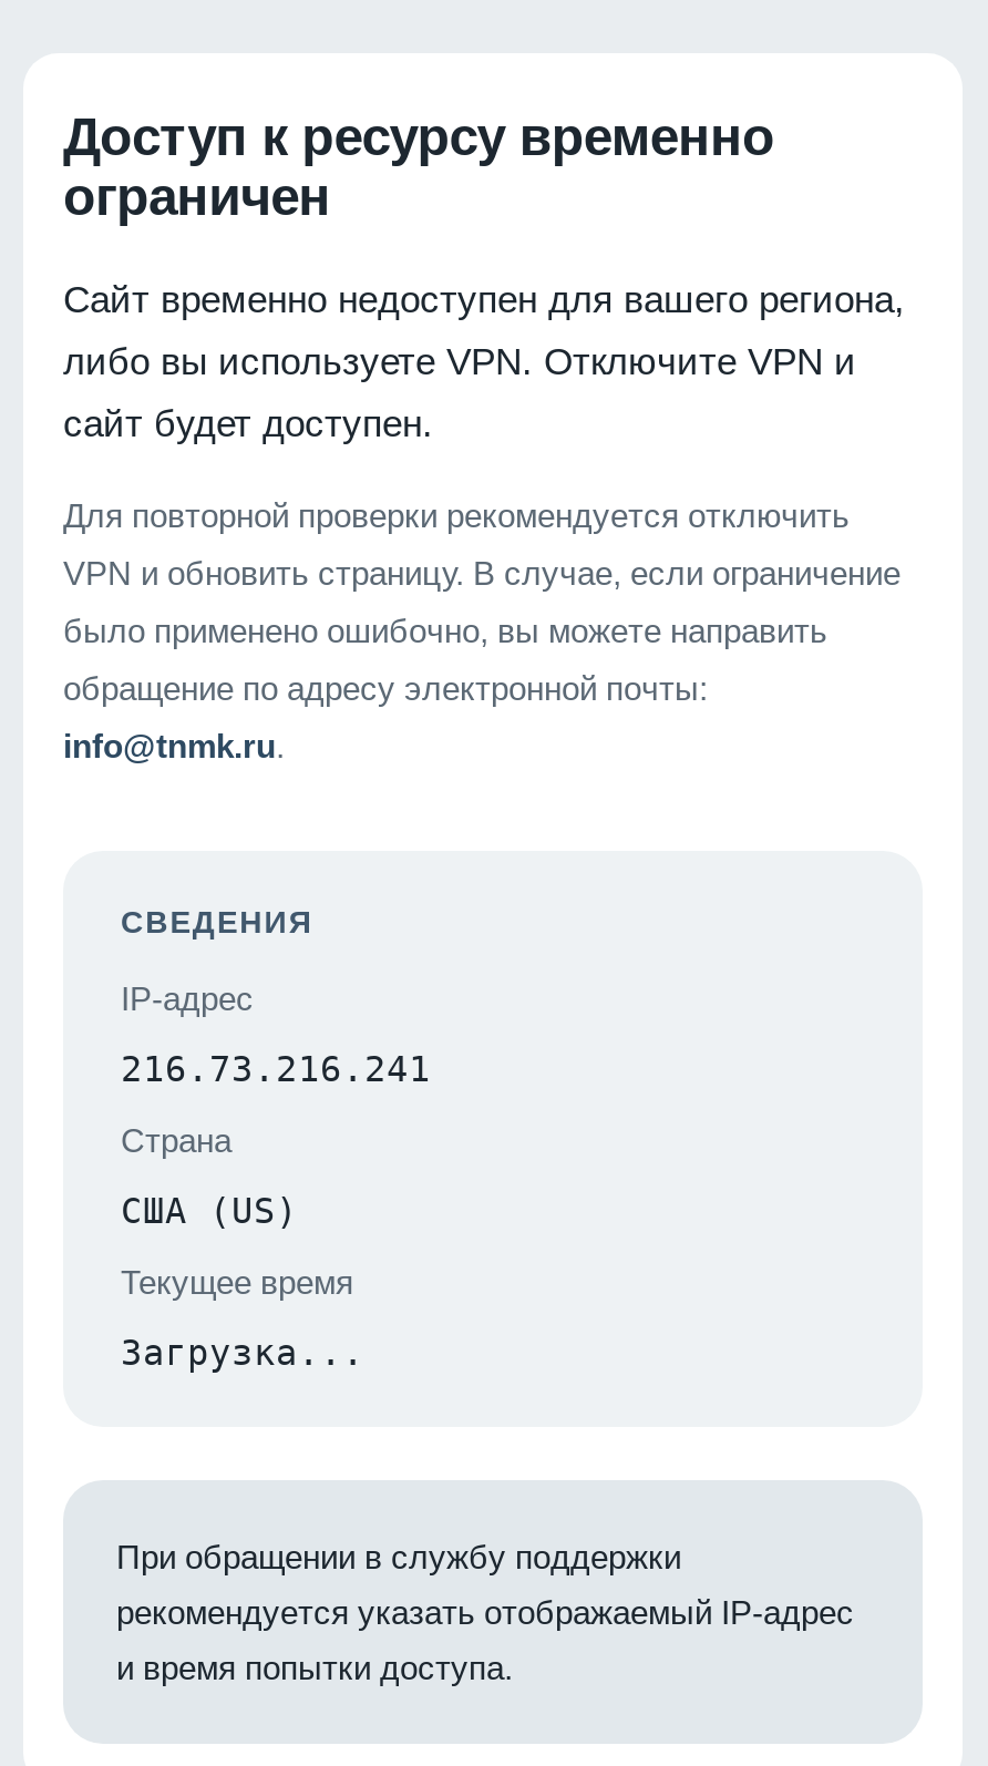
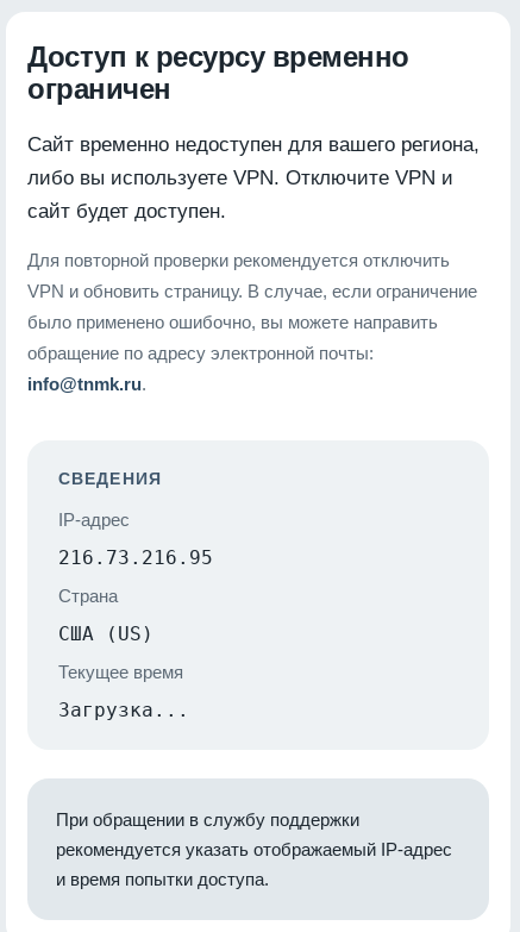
- 216.73.216.241
+ 216.73.216.95
